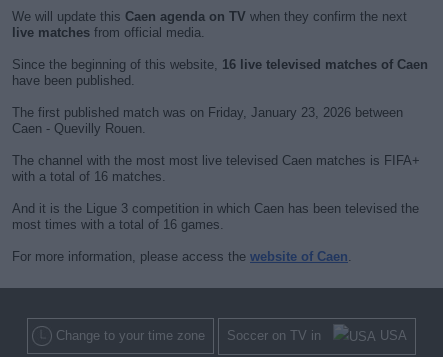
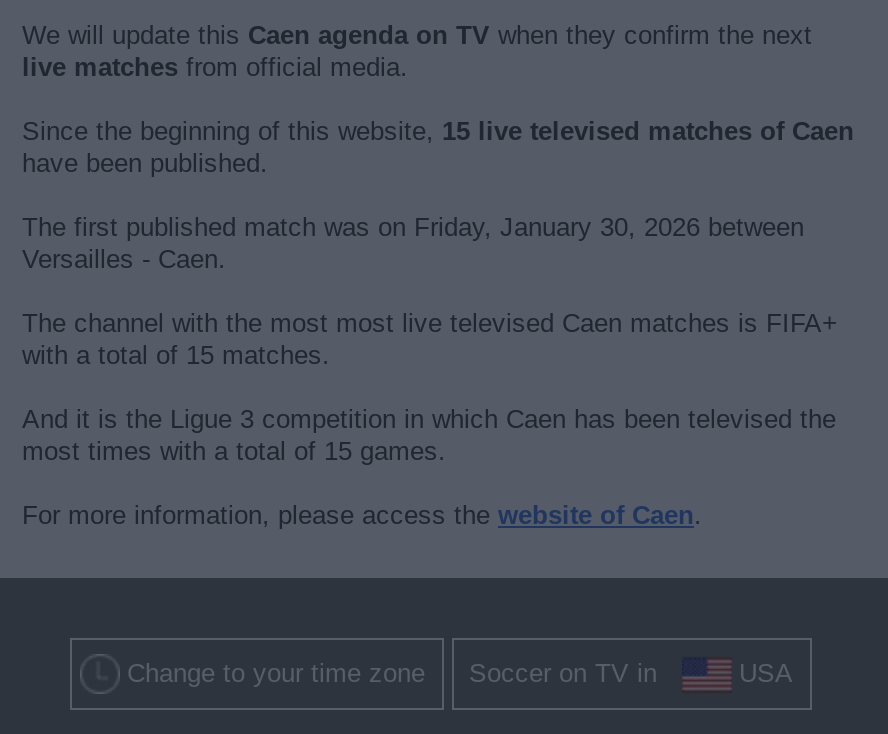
- Since the beginning of this website, 16 live televised matches of Caen
+ Since the beginning of this website, 15 live televised matches of Caen

- The first published match was on Friday, January 23, 2026 between
- Caen - Quevilly Rouen.
+ The first published match was on Friday, January 30, 2026 between
+ Versailles - Caen.

- with a total of 16 matches.
+ with a total of 15 matches.

- most times with a total of 16 games.
+ most times with a total of 15 games.
